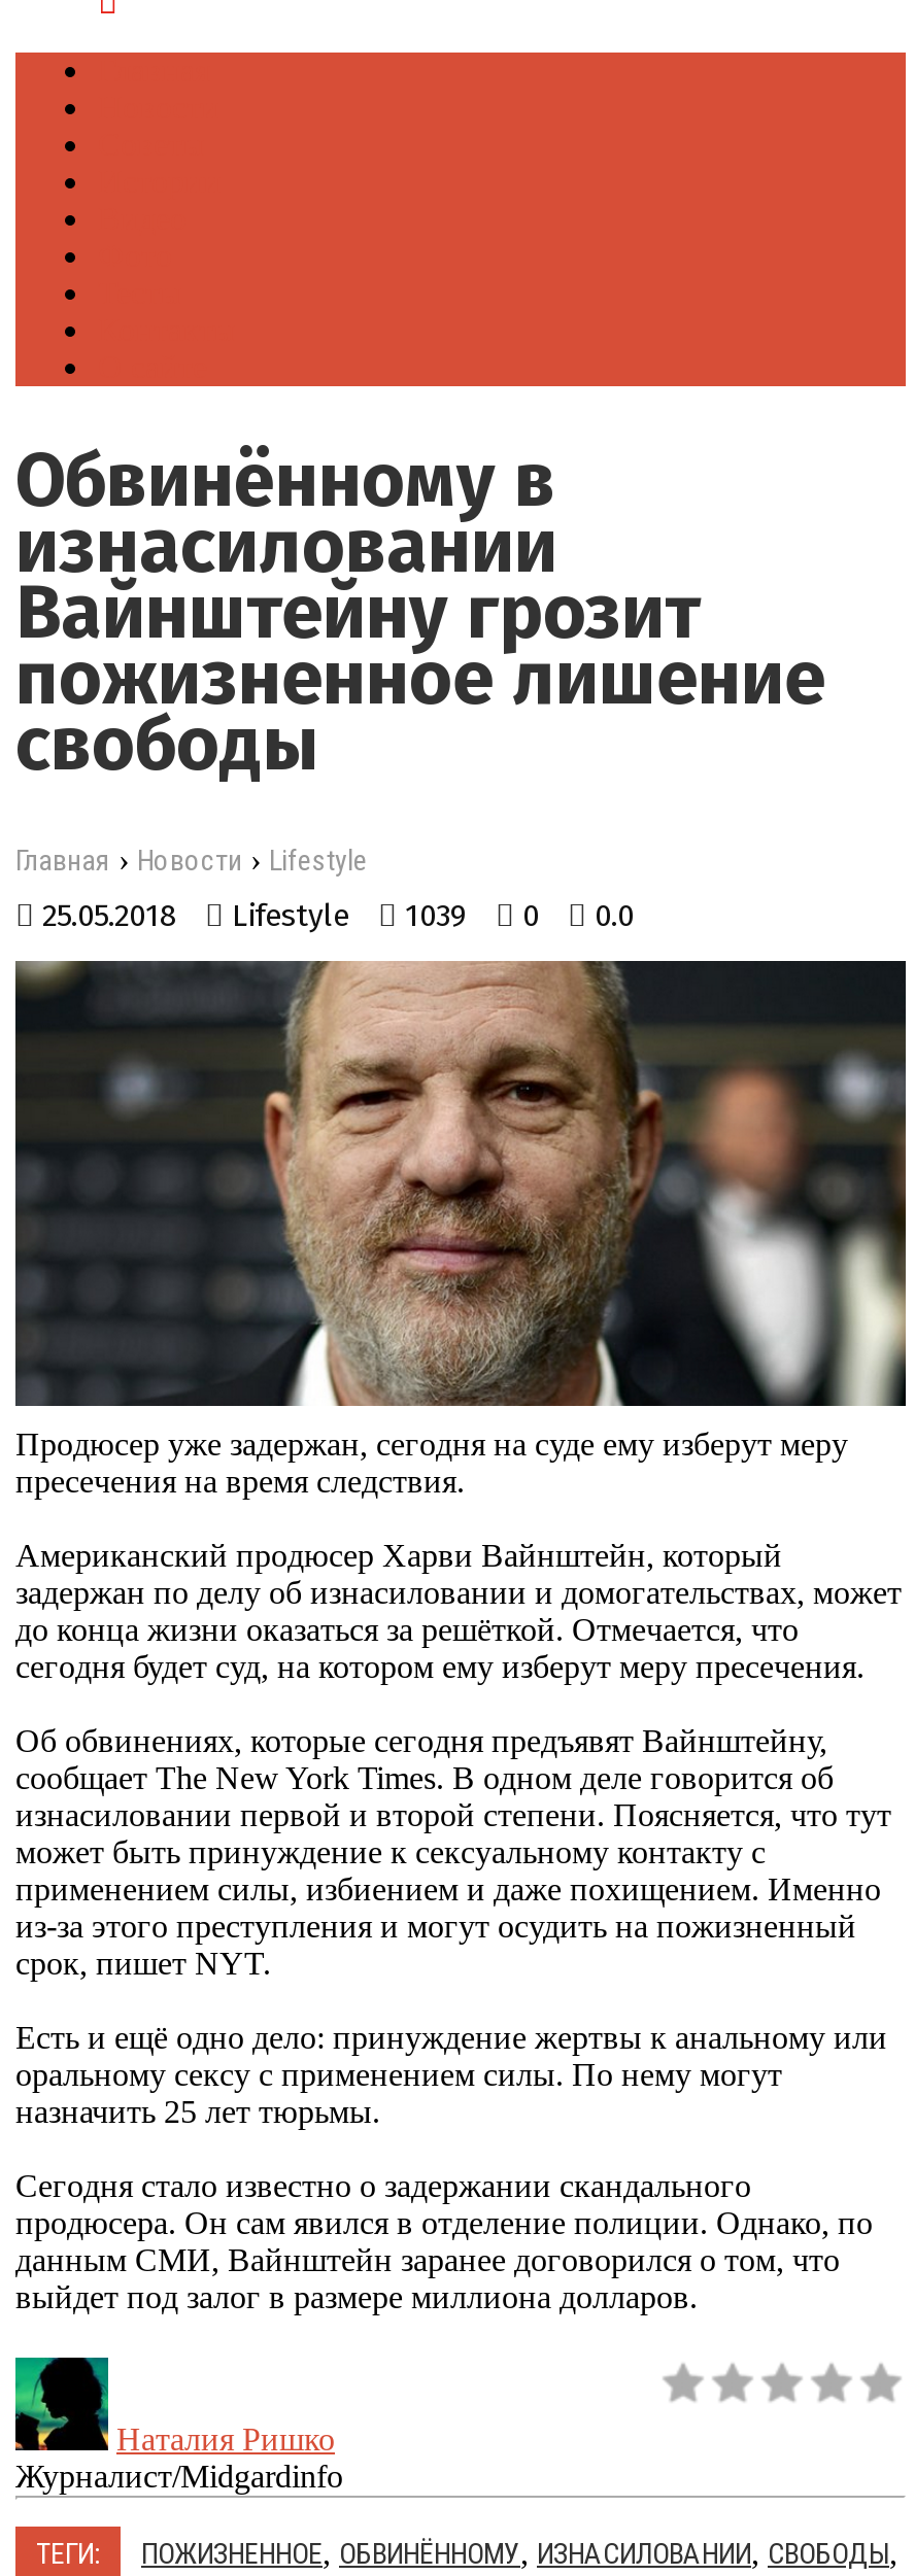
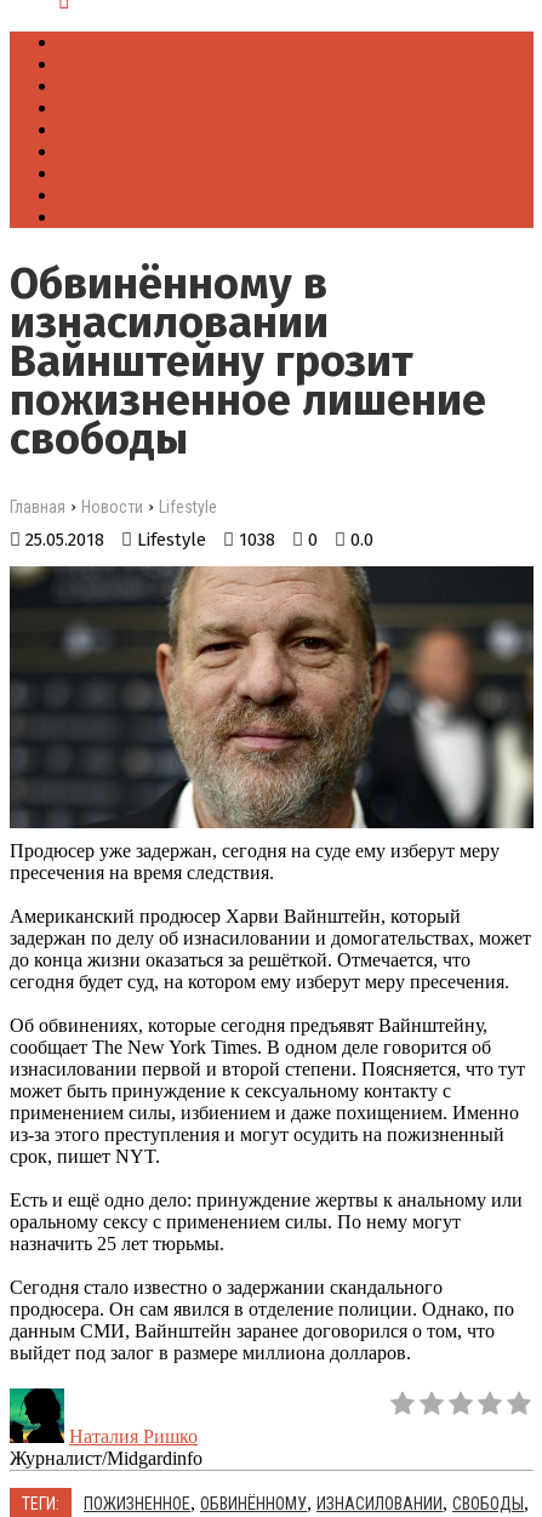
- 25.05.2018 Lifestyle 1039 0 0.0
+ 25.05.2018 Lifestyle 1038 0 0.0
